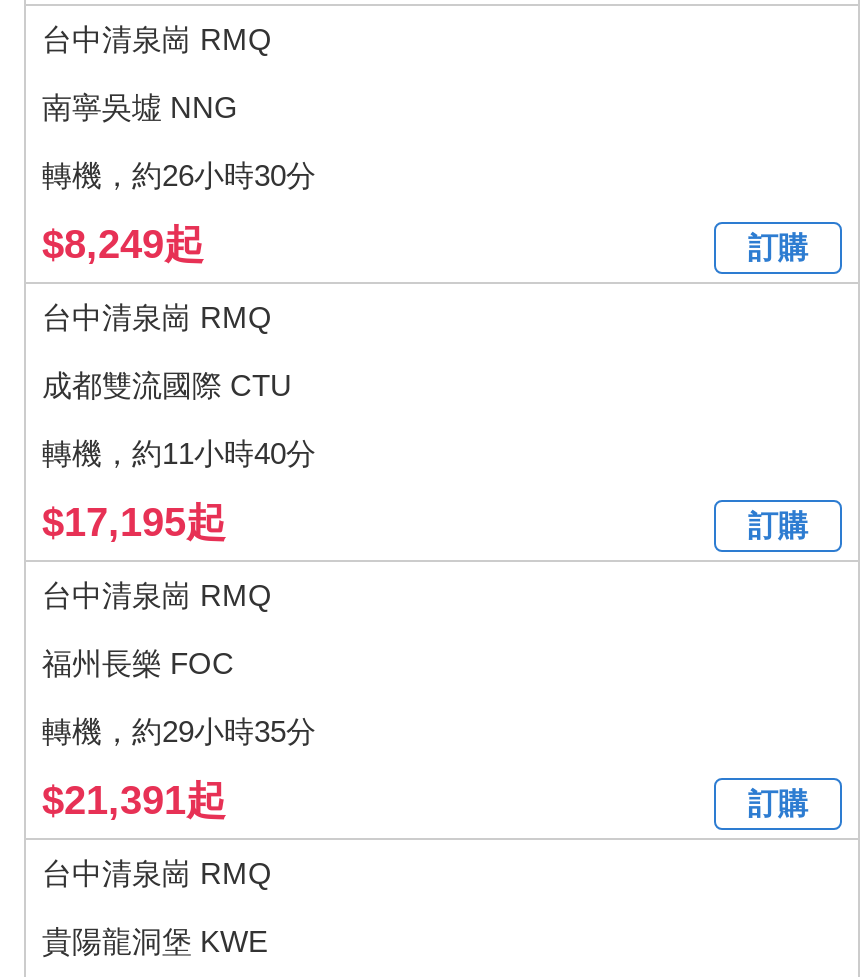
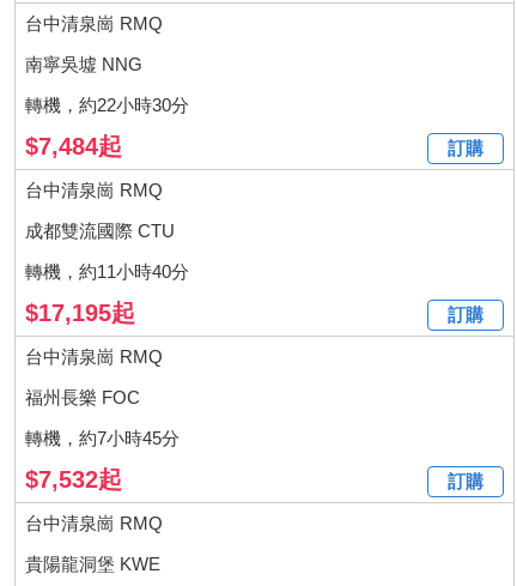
- 轉機，約26小時30分
+ 轉機，約22小時30分

- $8,249起
+ $7,484起

- 轉機，約29小時35分
+ 轉機，約7小時45分

- $21,391起
+ $7,532起
